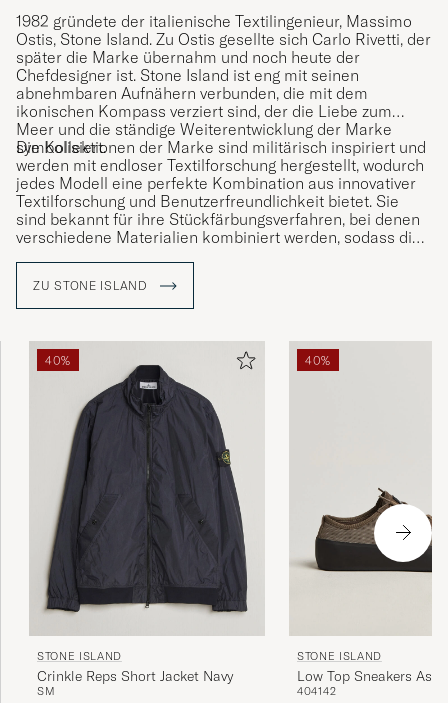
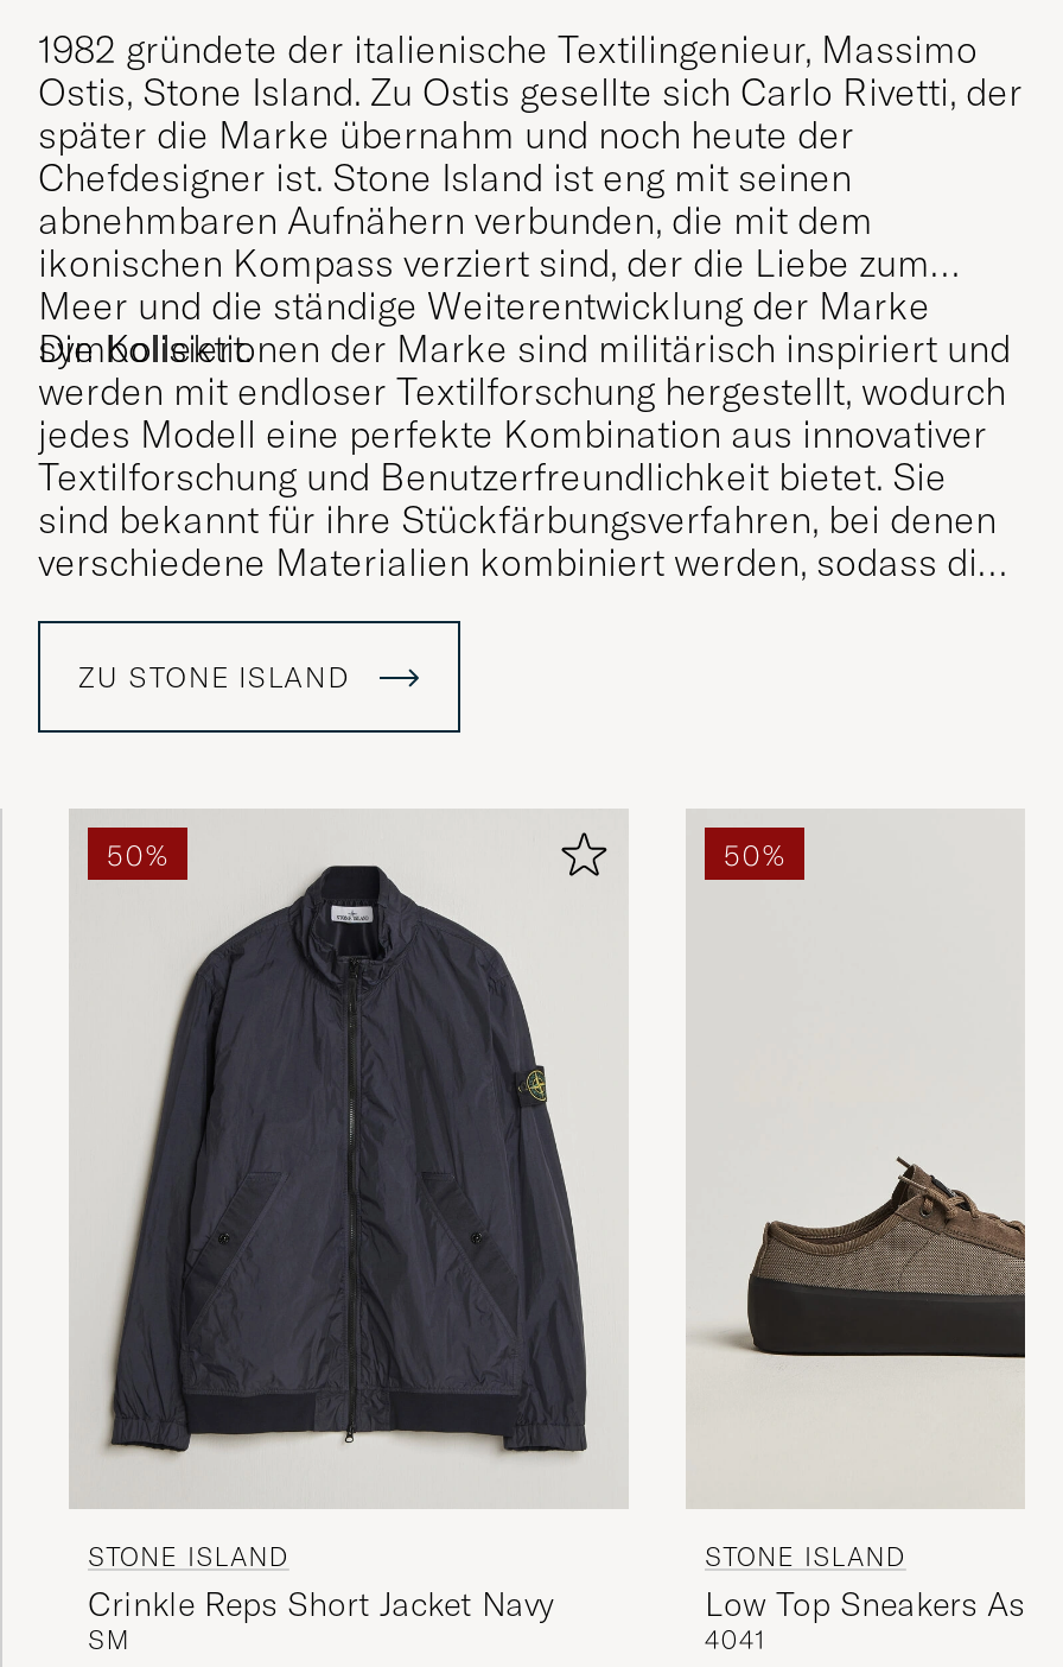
- 40%
+ 50%

- 40%
+ 50%

- [image]
+ [image]

- 404142
+ 4041
